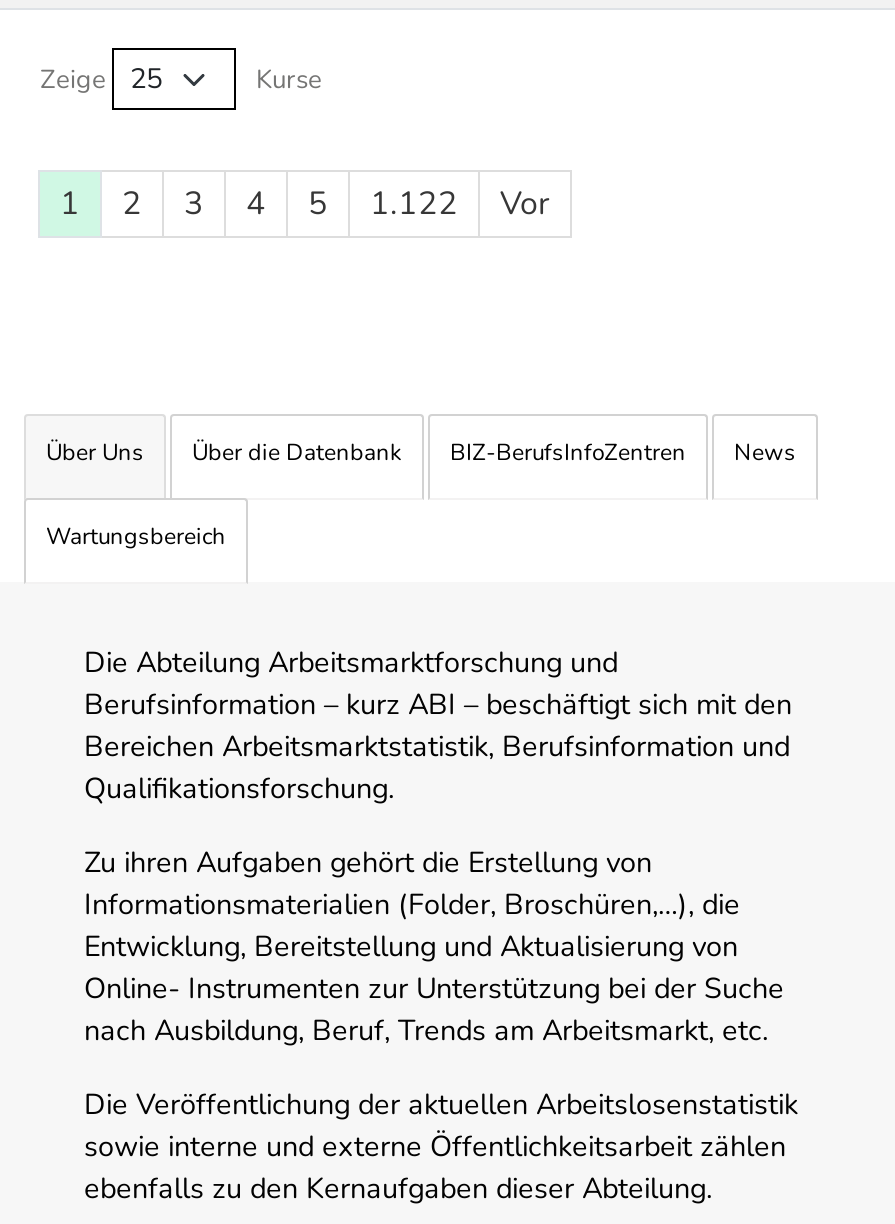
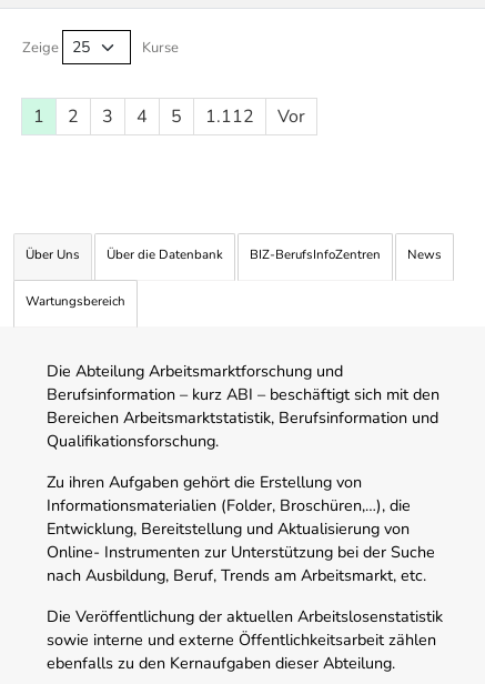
- 1 2 3 4 5 1.122 Vor
+ 1 2 3 4 5 1.112 Vor
